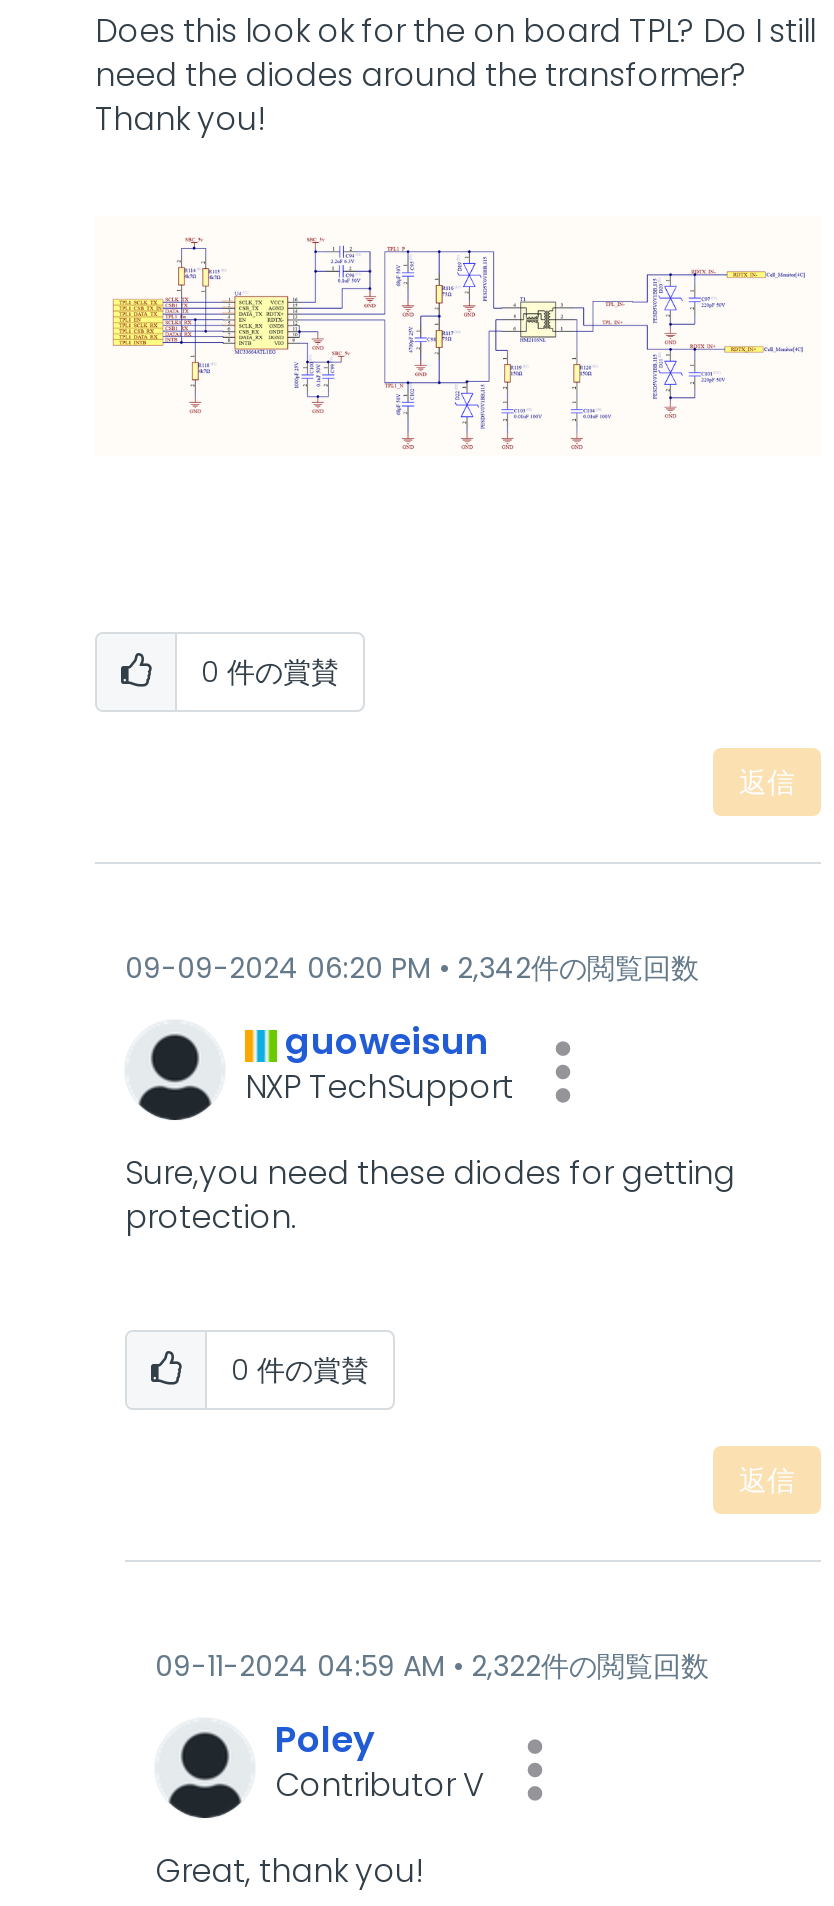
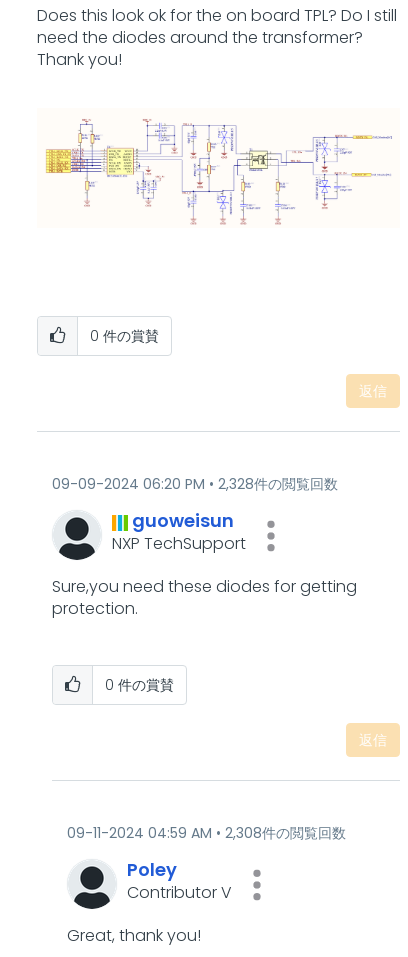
- 2,342件の閲覧回数
+ 2,328件の閲覧回数

- 2,322件の閲覧回数
+ 2,308件の閲覧回数
